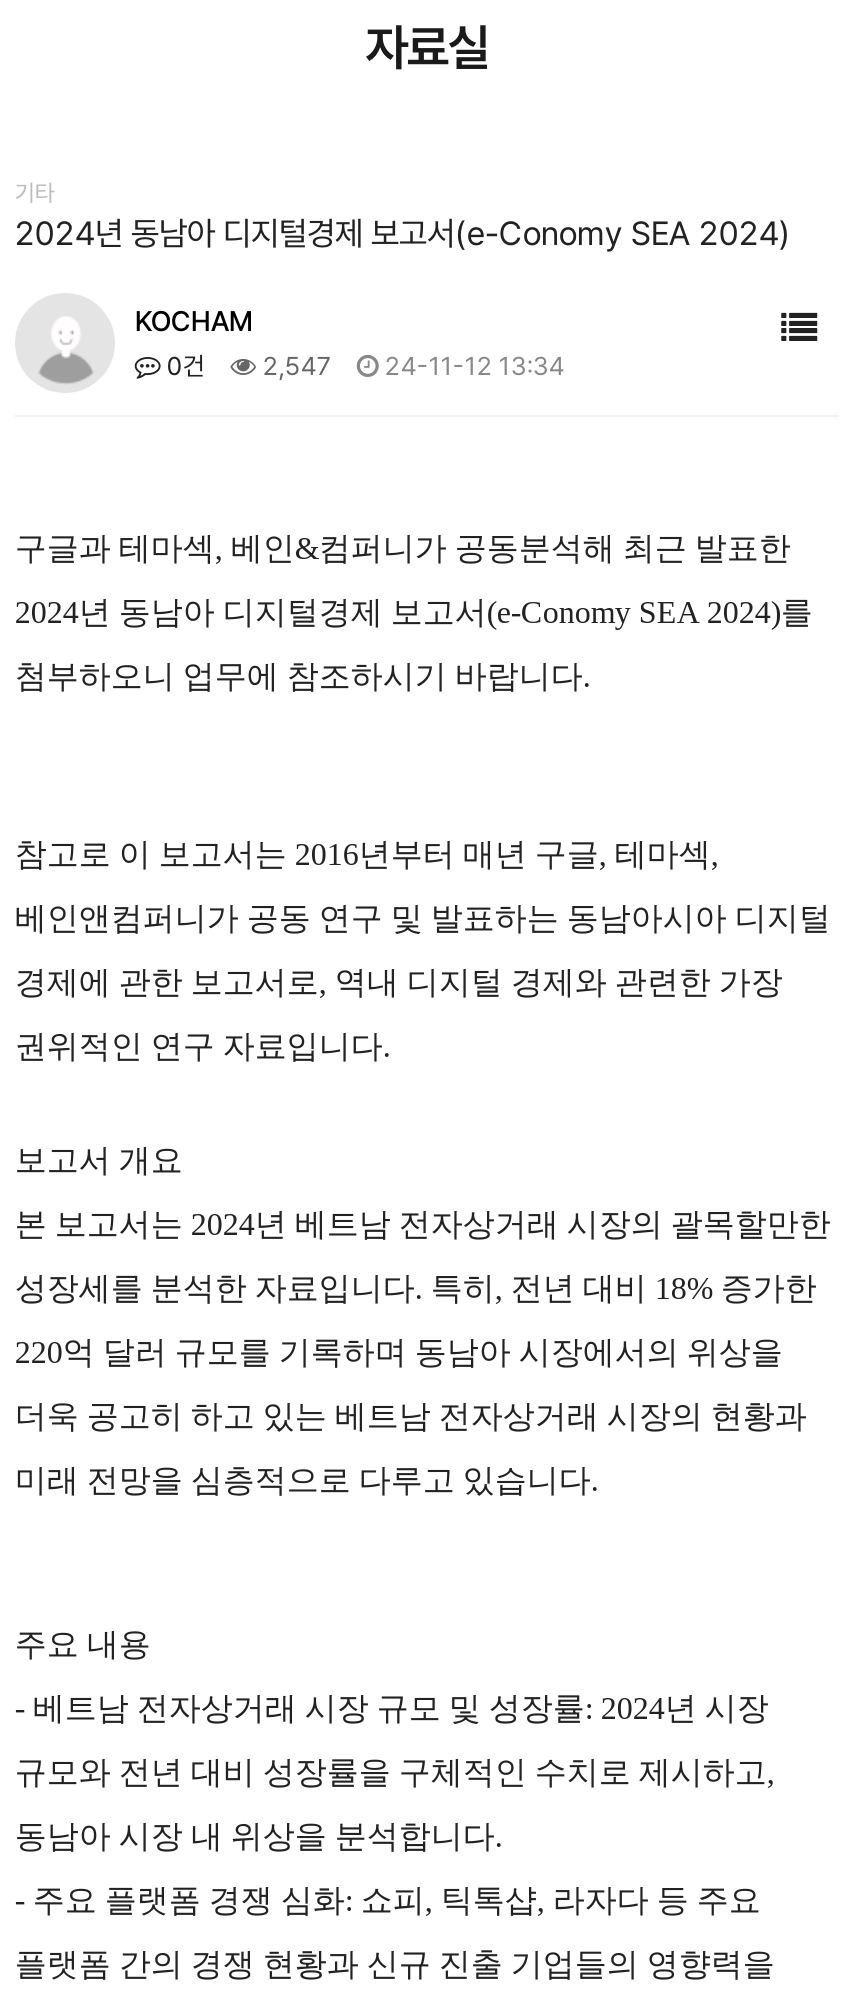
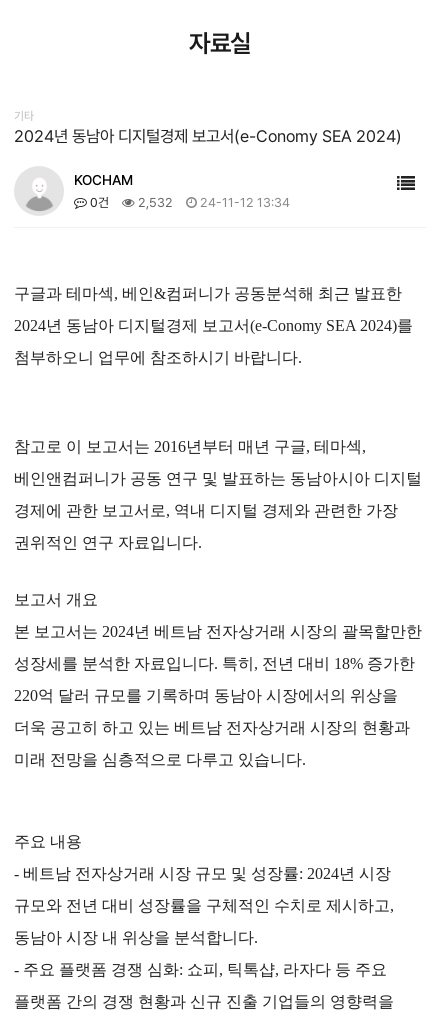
- 0건 2,547 24-11-12 13:34
+ 0건 2,532 24-11-12 13:34
